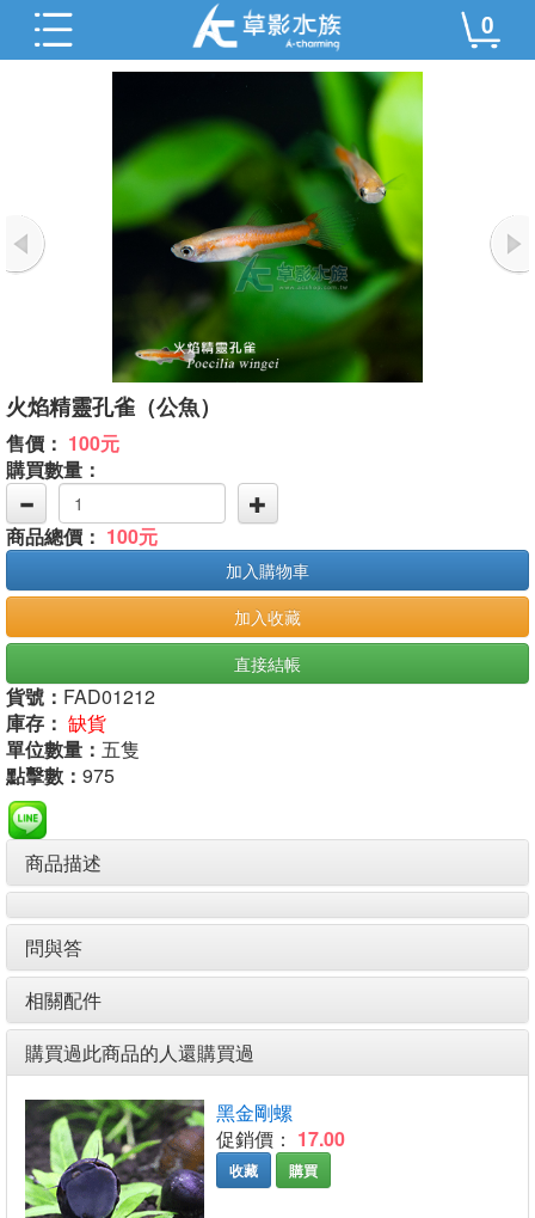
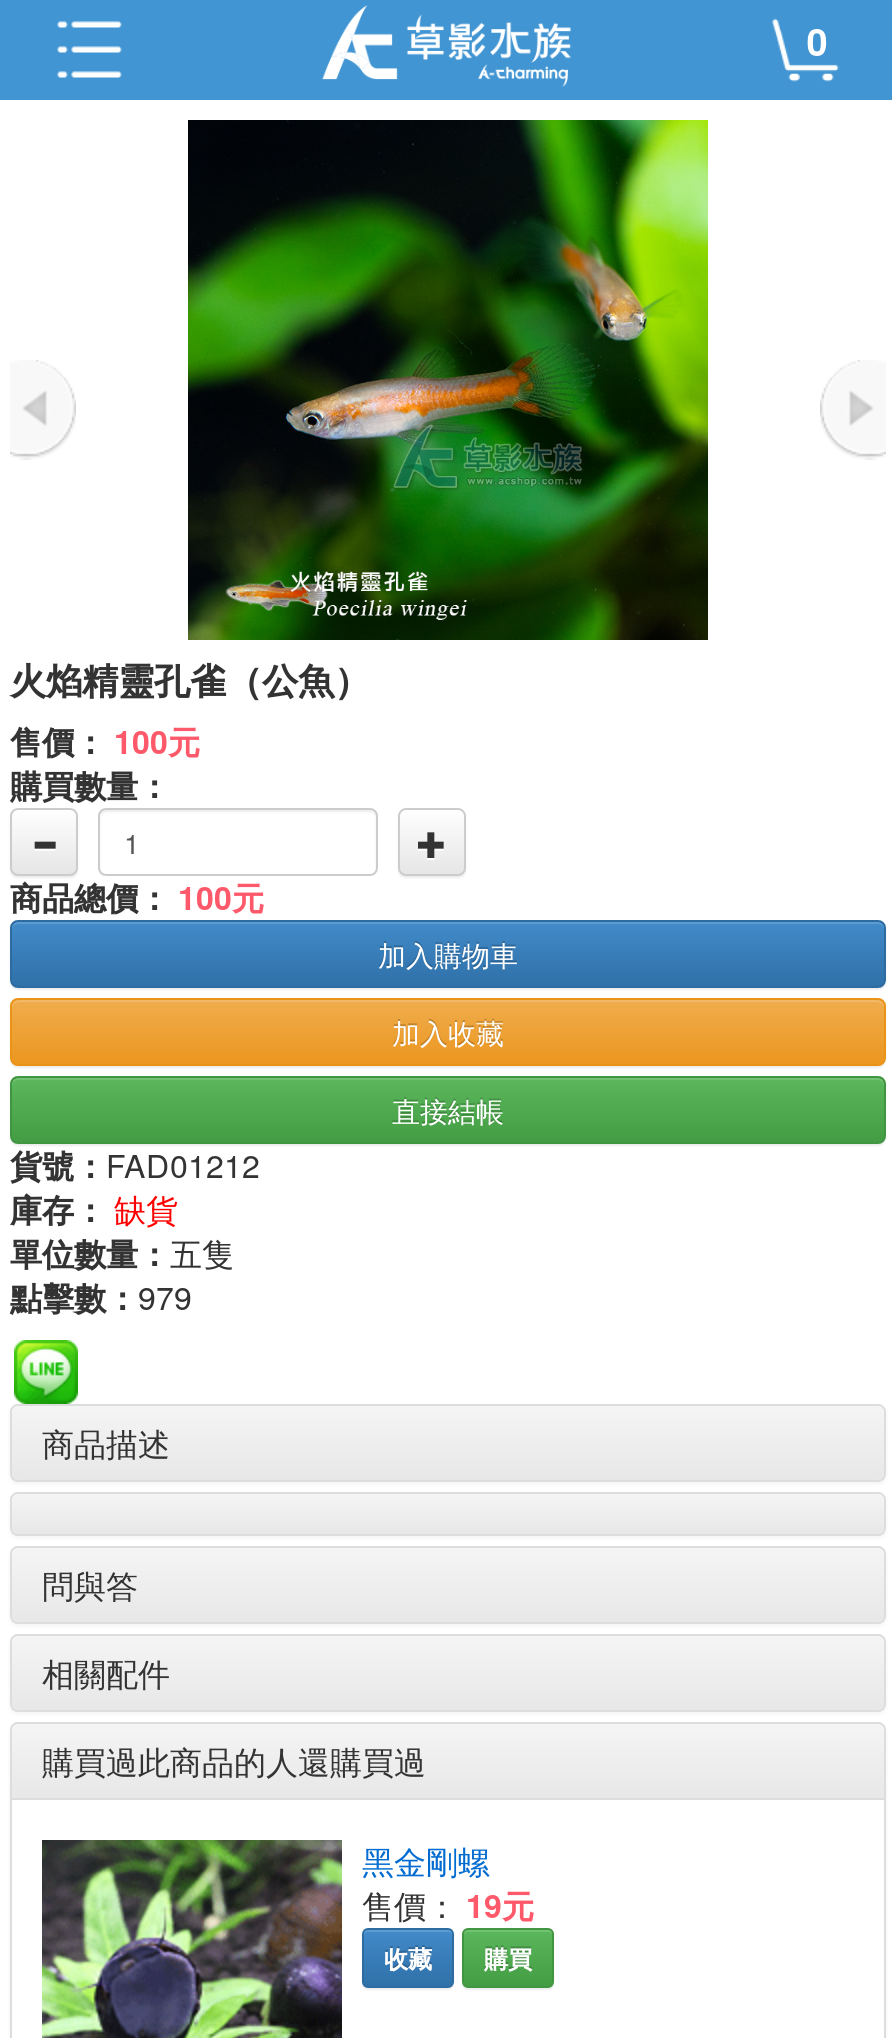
- 點擊數：975
+ 點擊數：979

- 促銷價：17.00
+ 售價：19元
